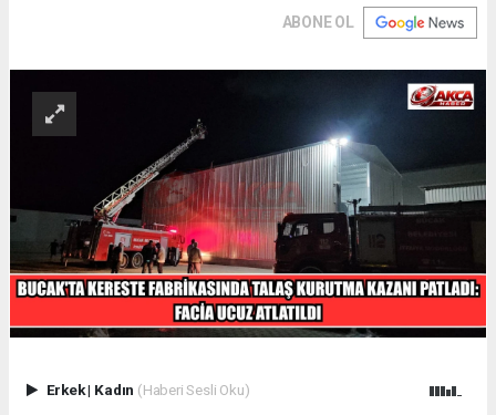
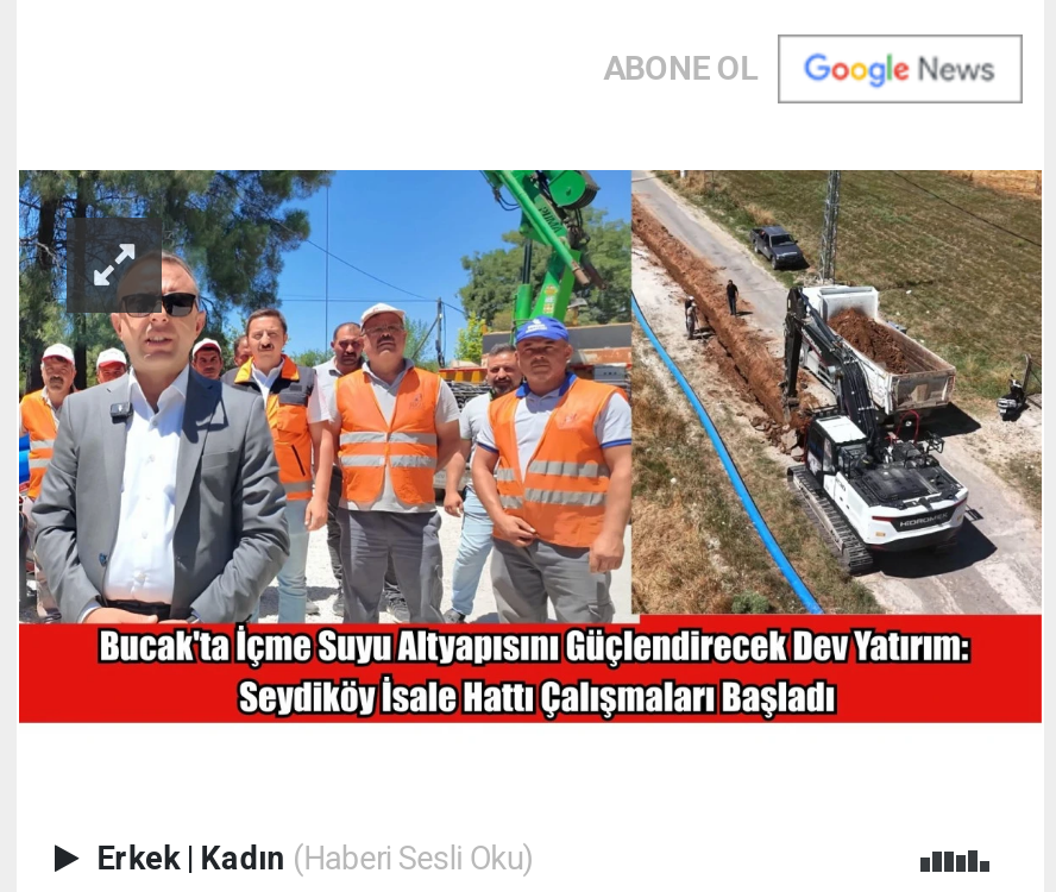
- [image]
+ [image]
